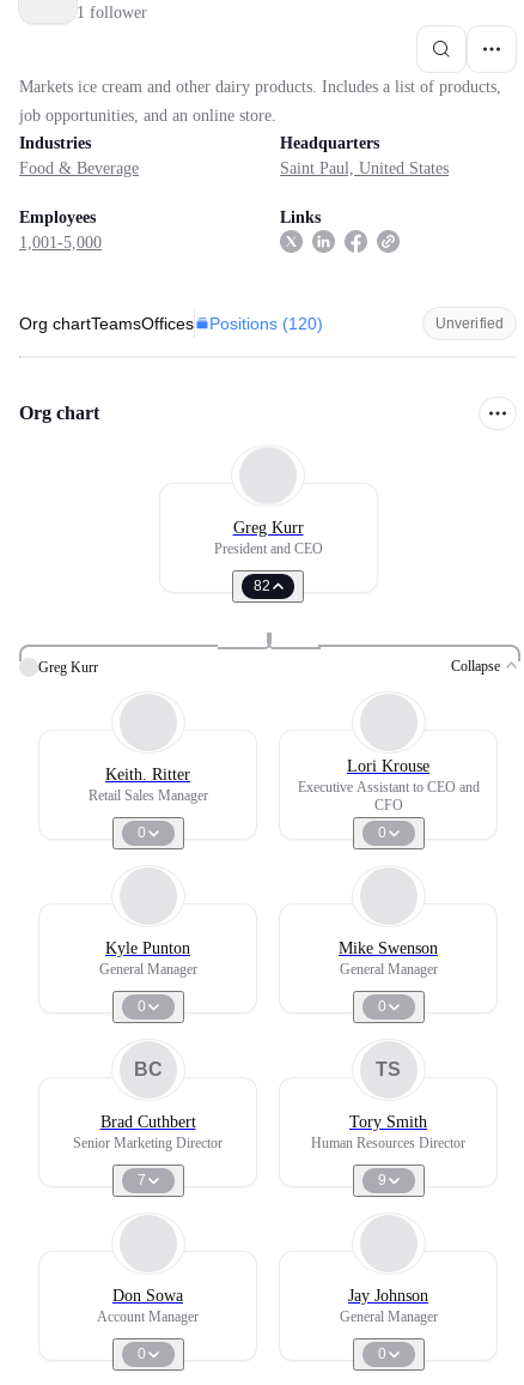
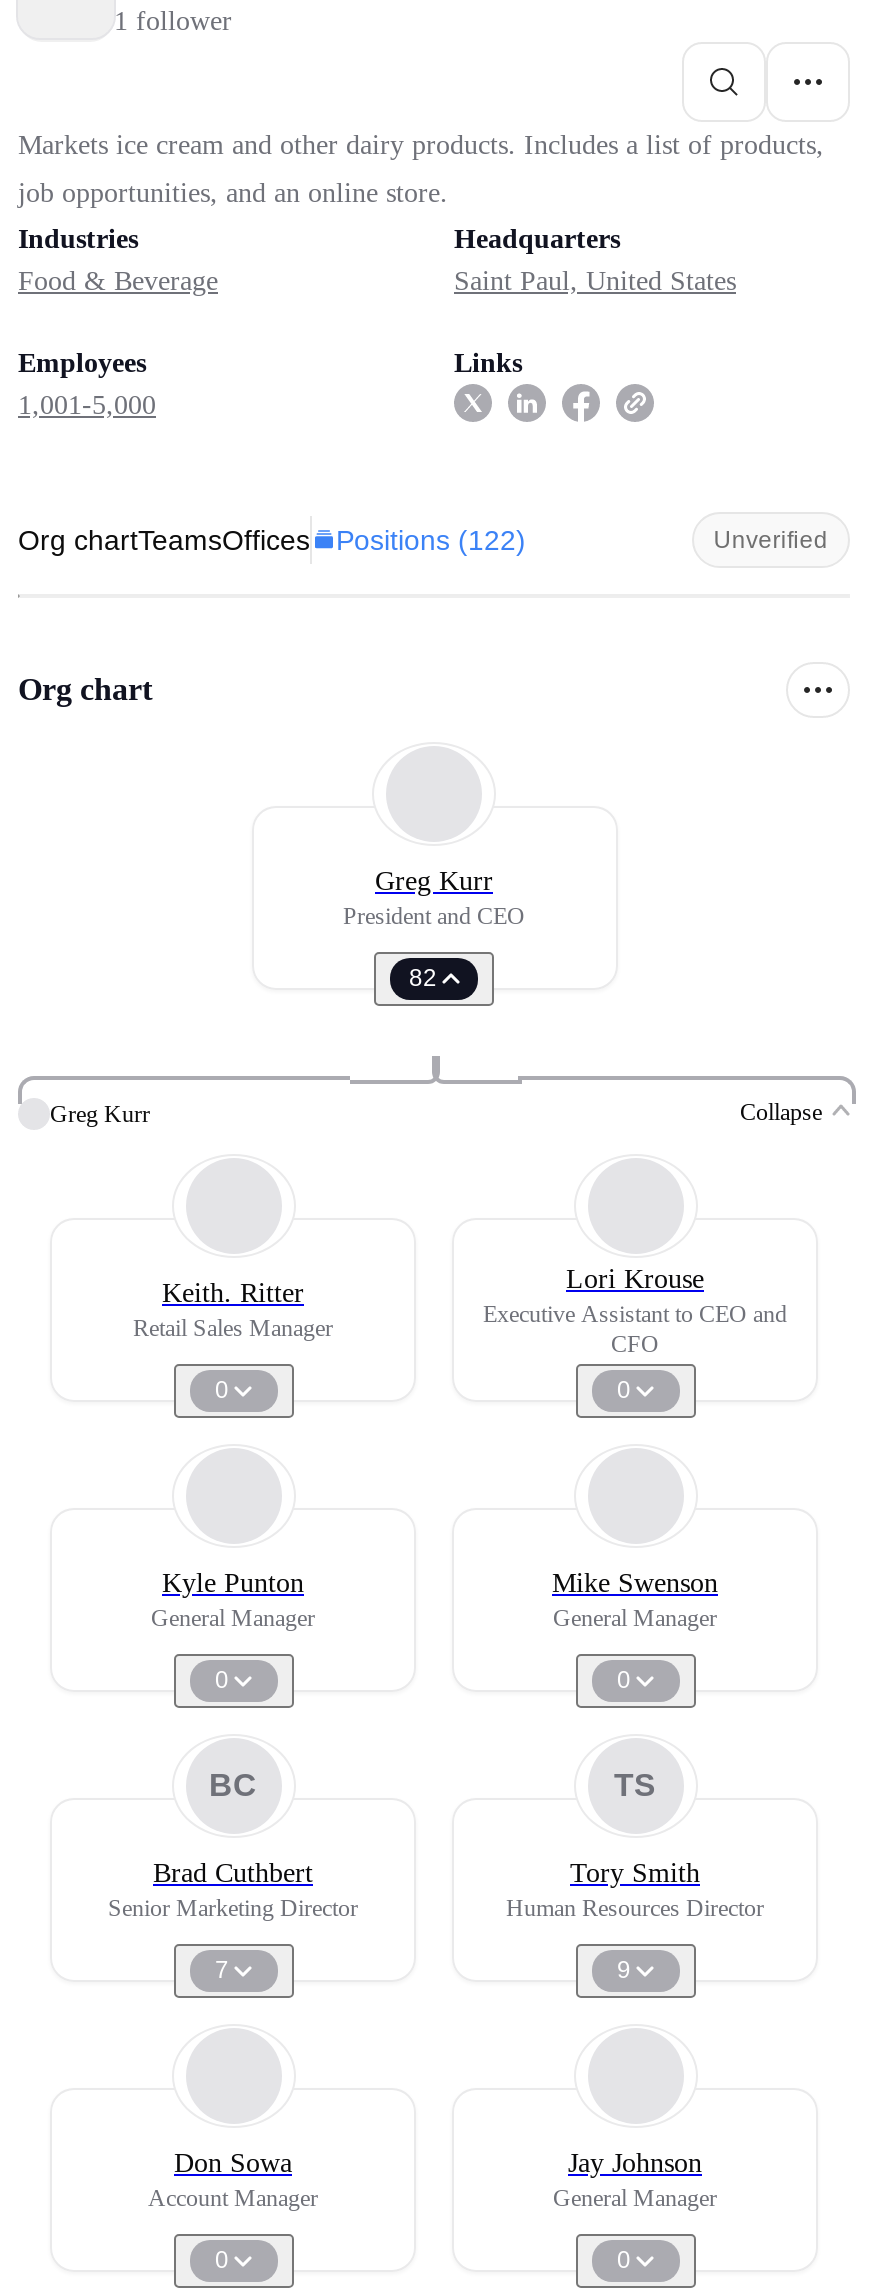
- Org chartTeamsOffices Positions (120)
+ Org chartTeamsOffices Positions (122)
